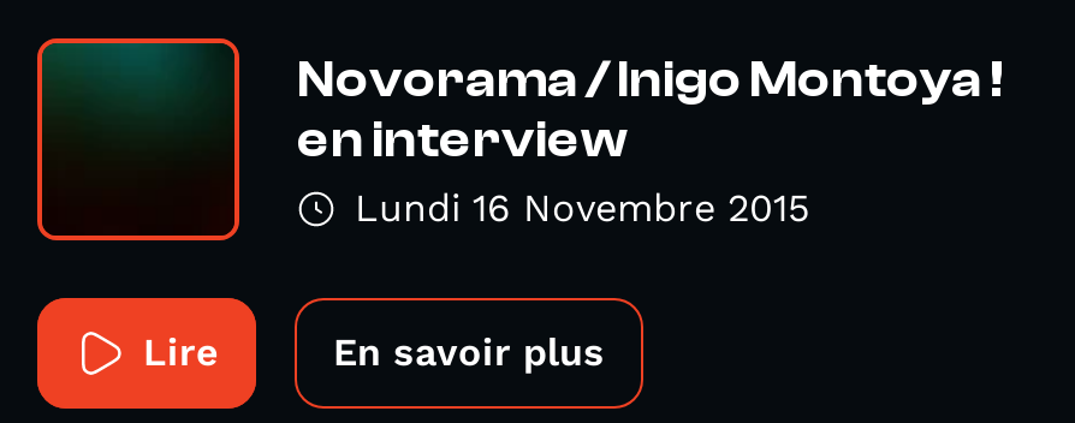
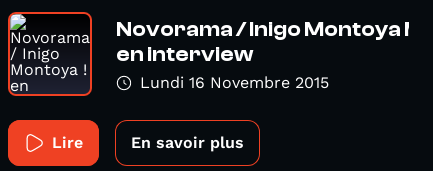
- [image]
+ [image]
